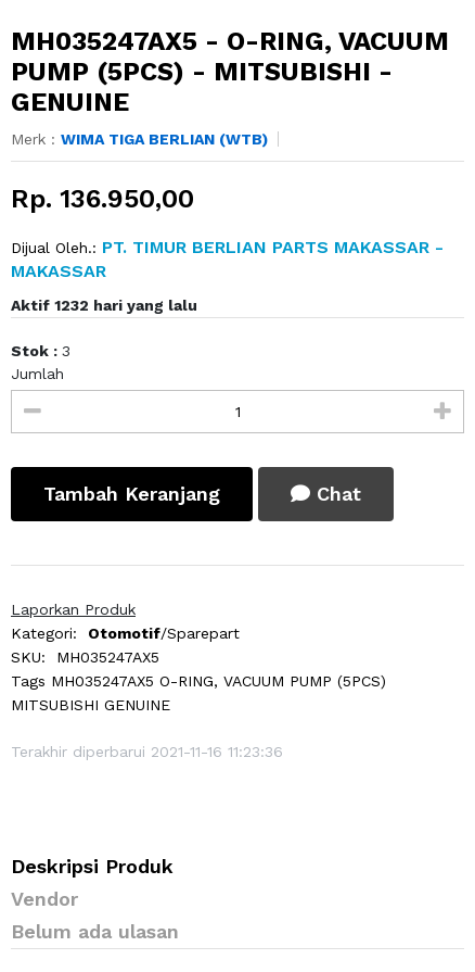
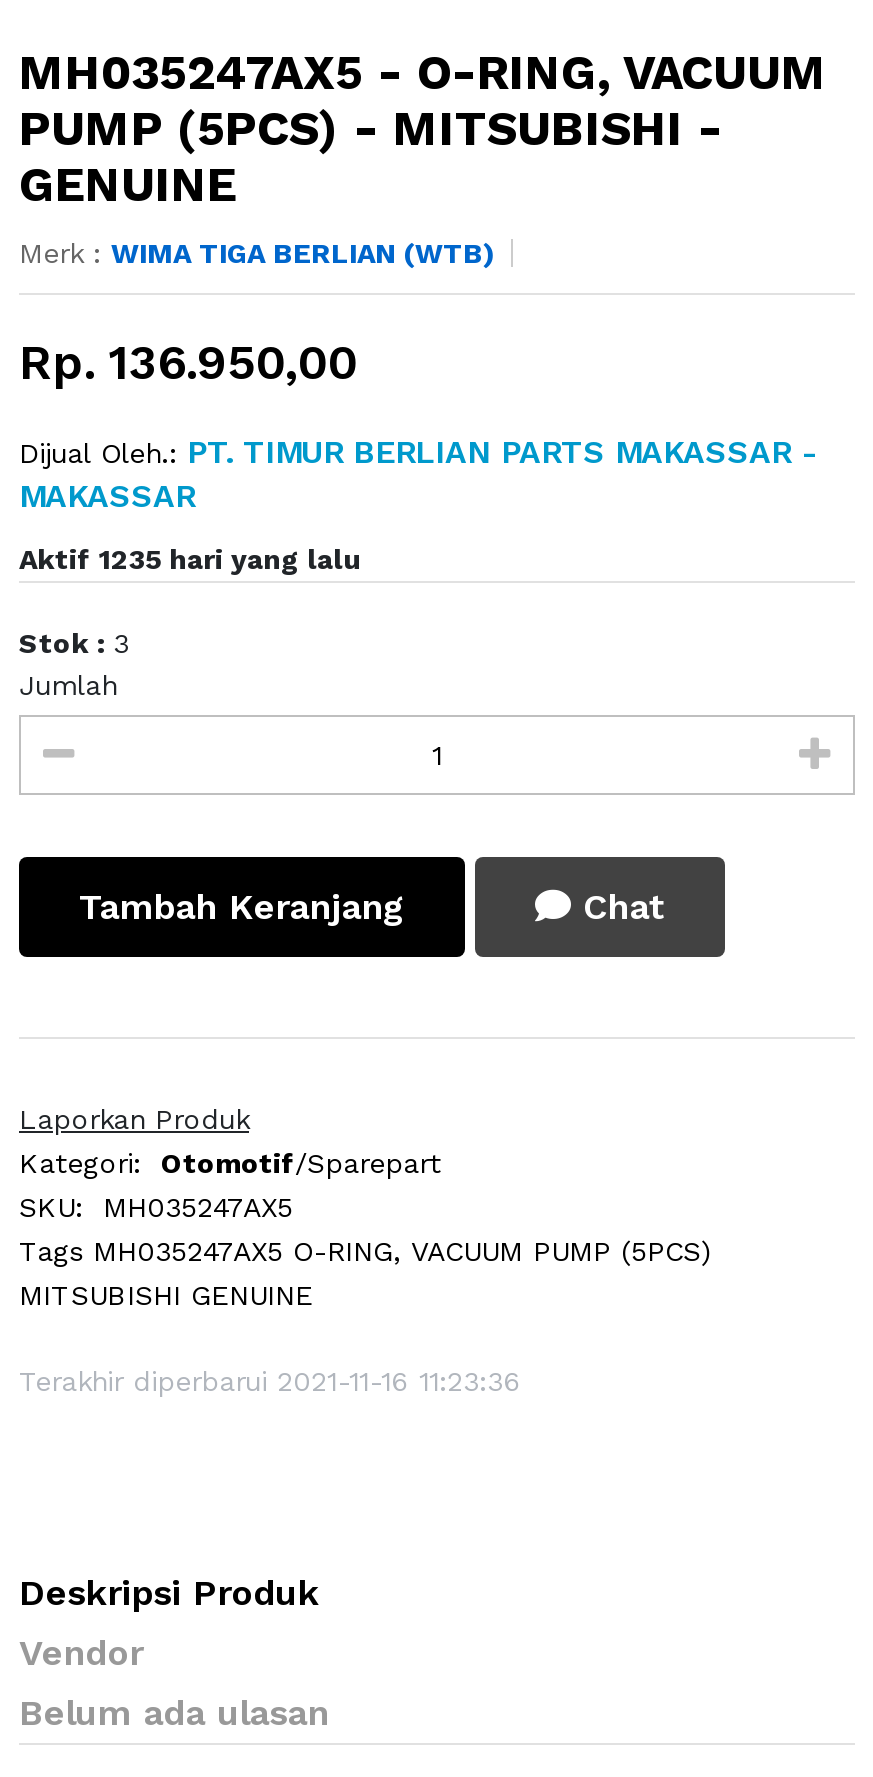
- Aktif 1232 hari yang lalu
+ Aktif 1235 hari yang lalu
